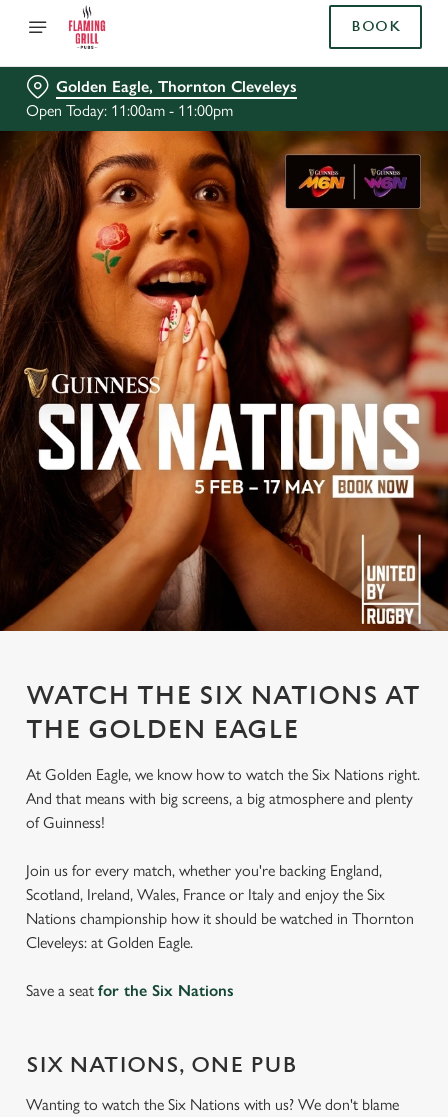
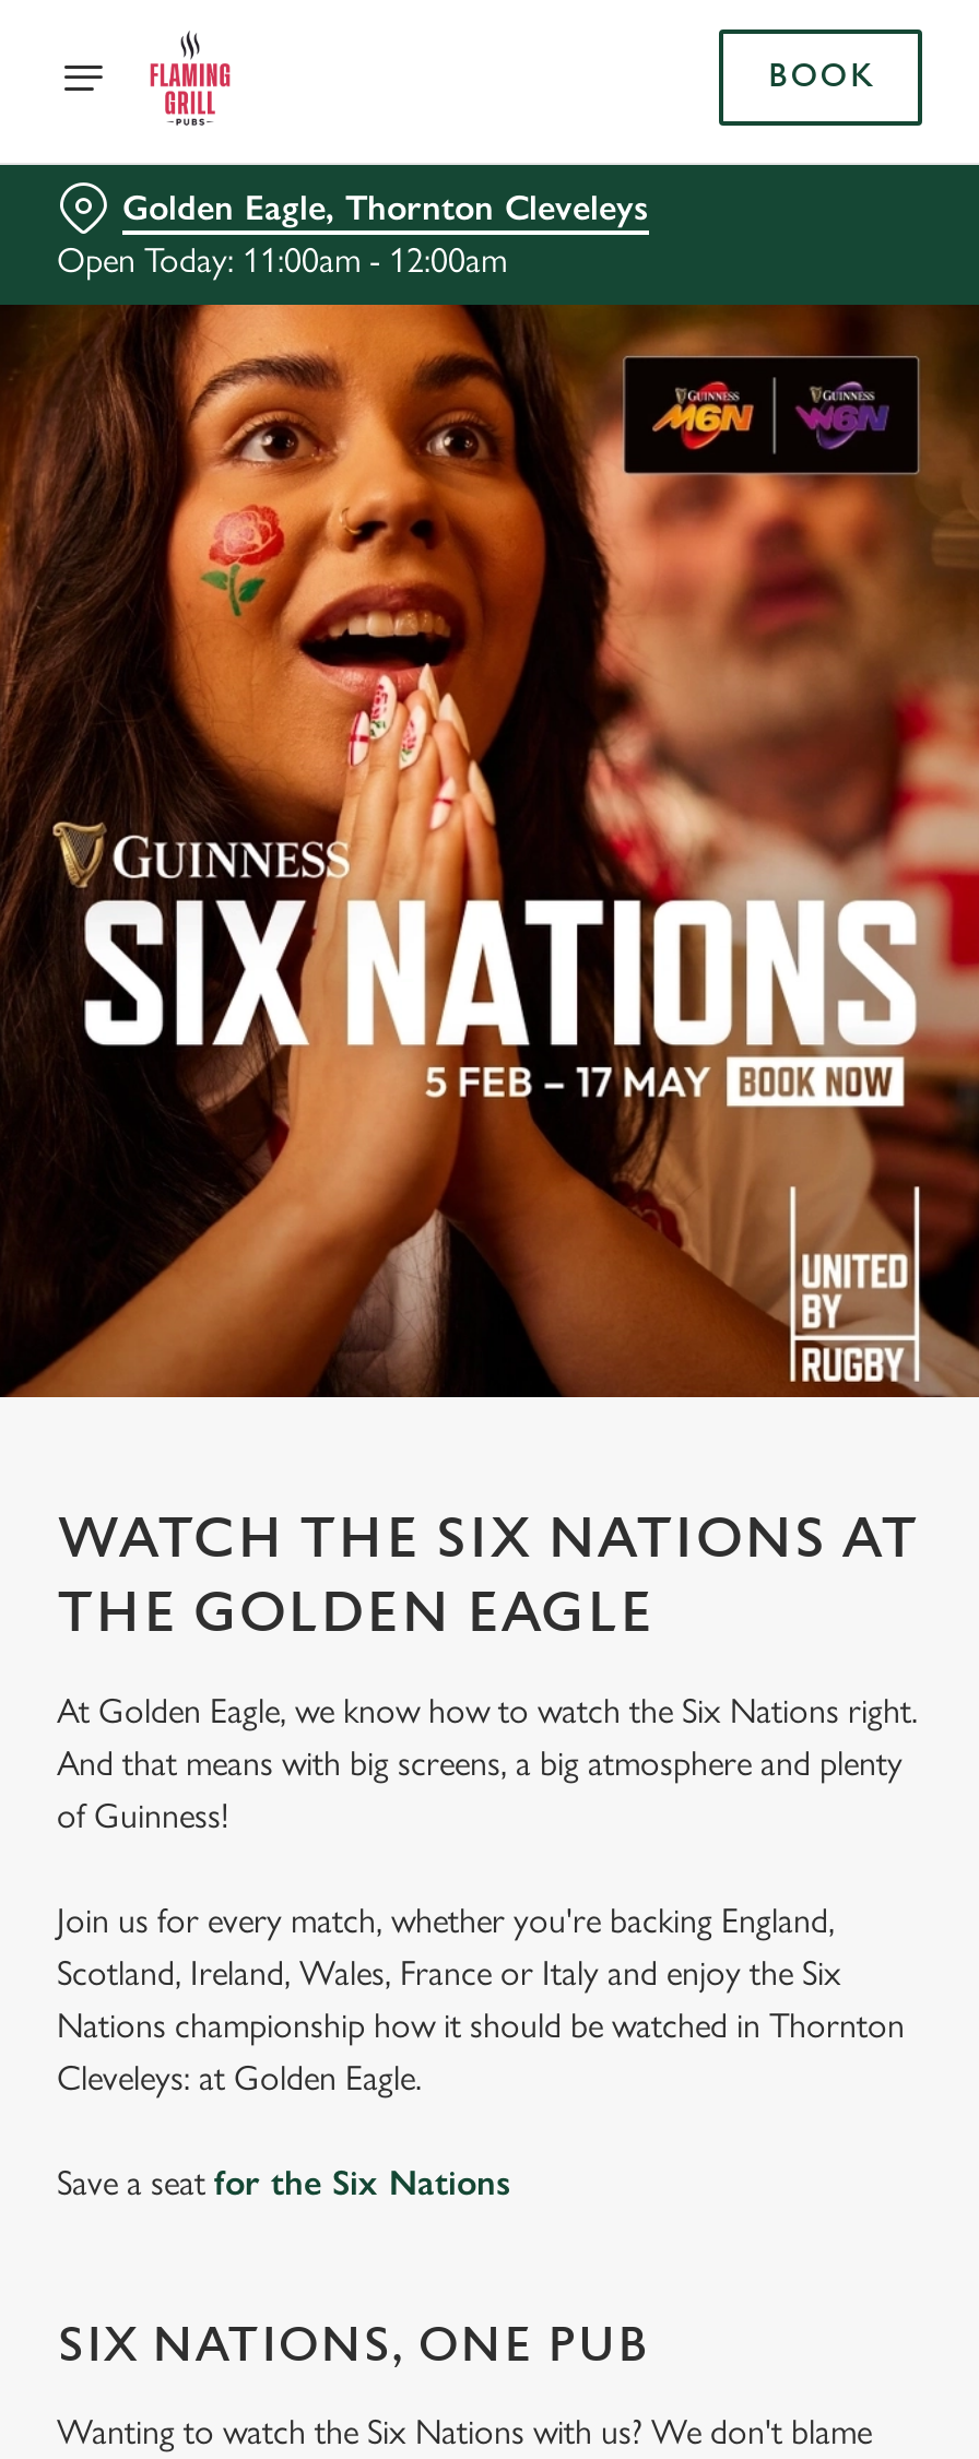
- Open Today: 11:00am - 11:00pm
+ Open Today: 11:00am - 12:00am
